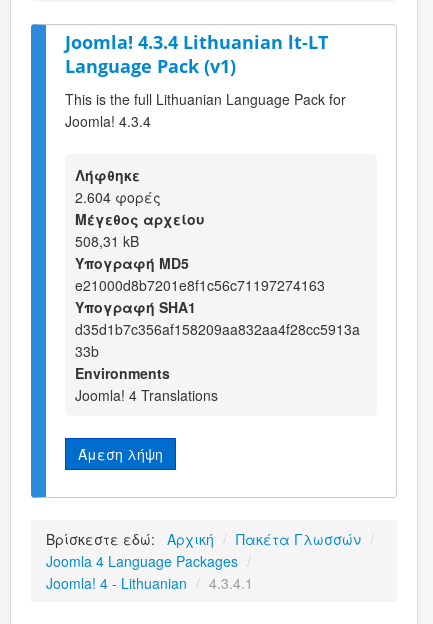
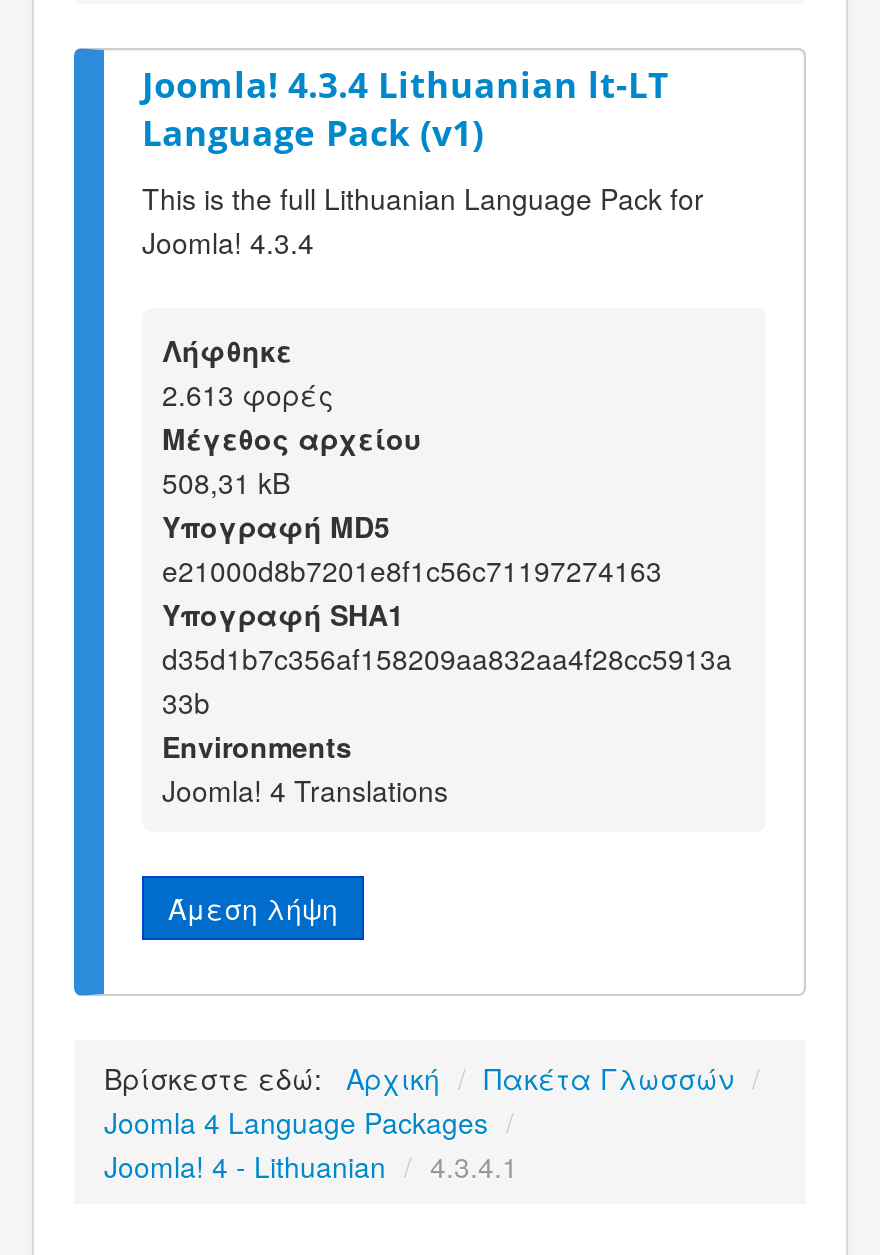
- 2.604 φορές
+ 2.613 φορές
